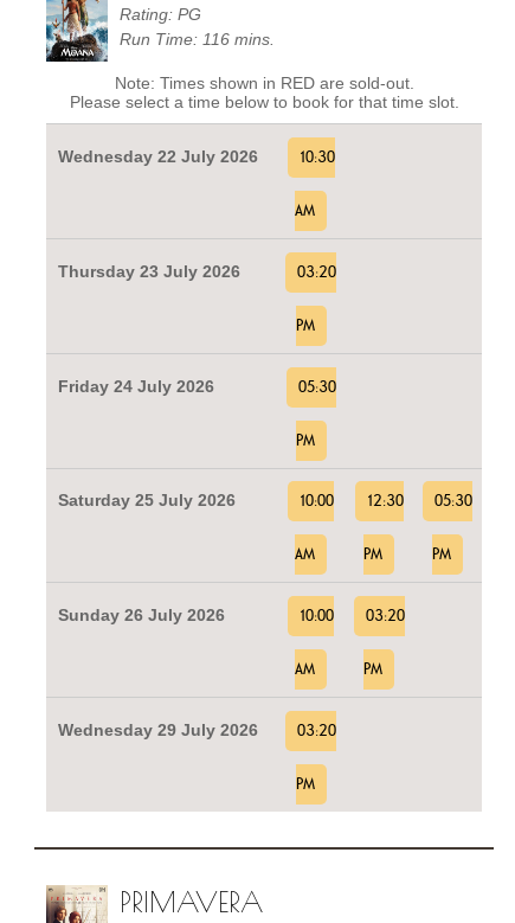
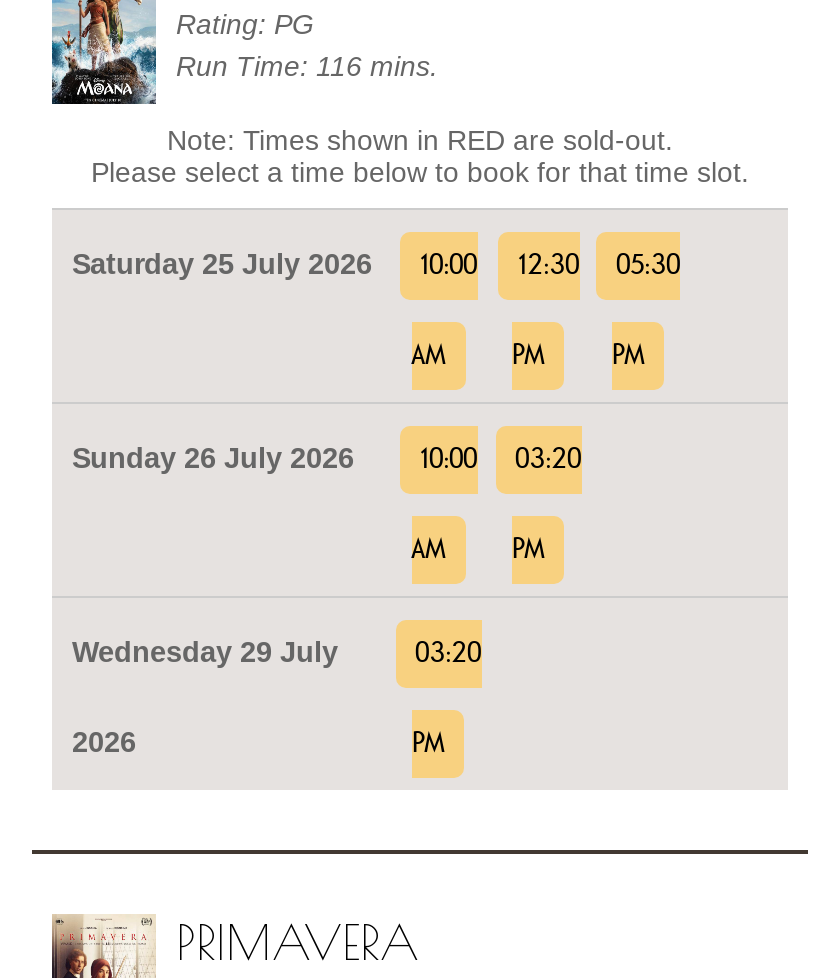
- Wednesday 22 July 2026
- 10:30
- AM
- Thursday 23 July 2026
- 03:20
- PM
- Friday 24 July 2026
- 05:30
- PM
